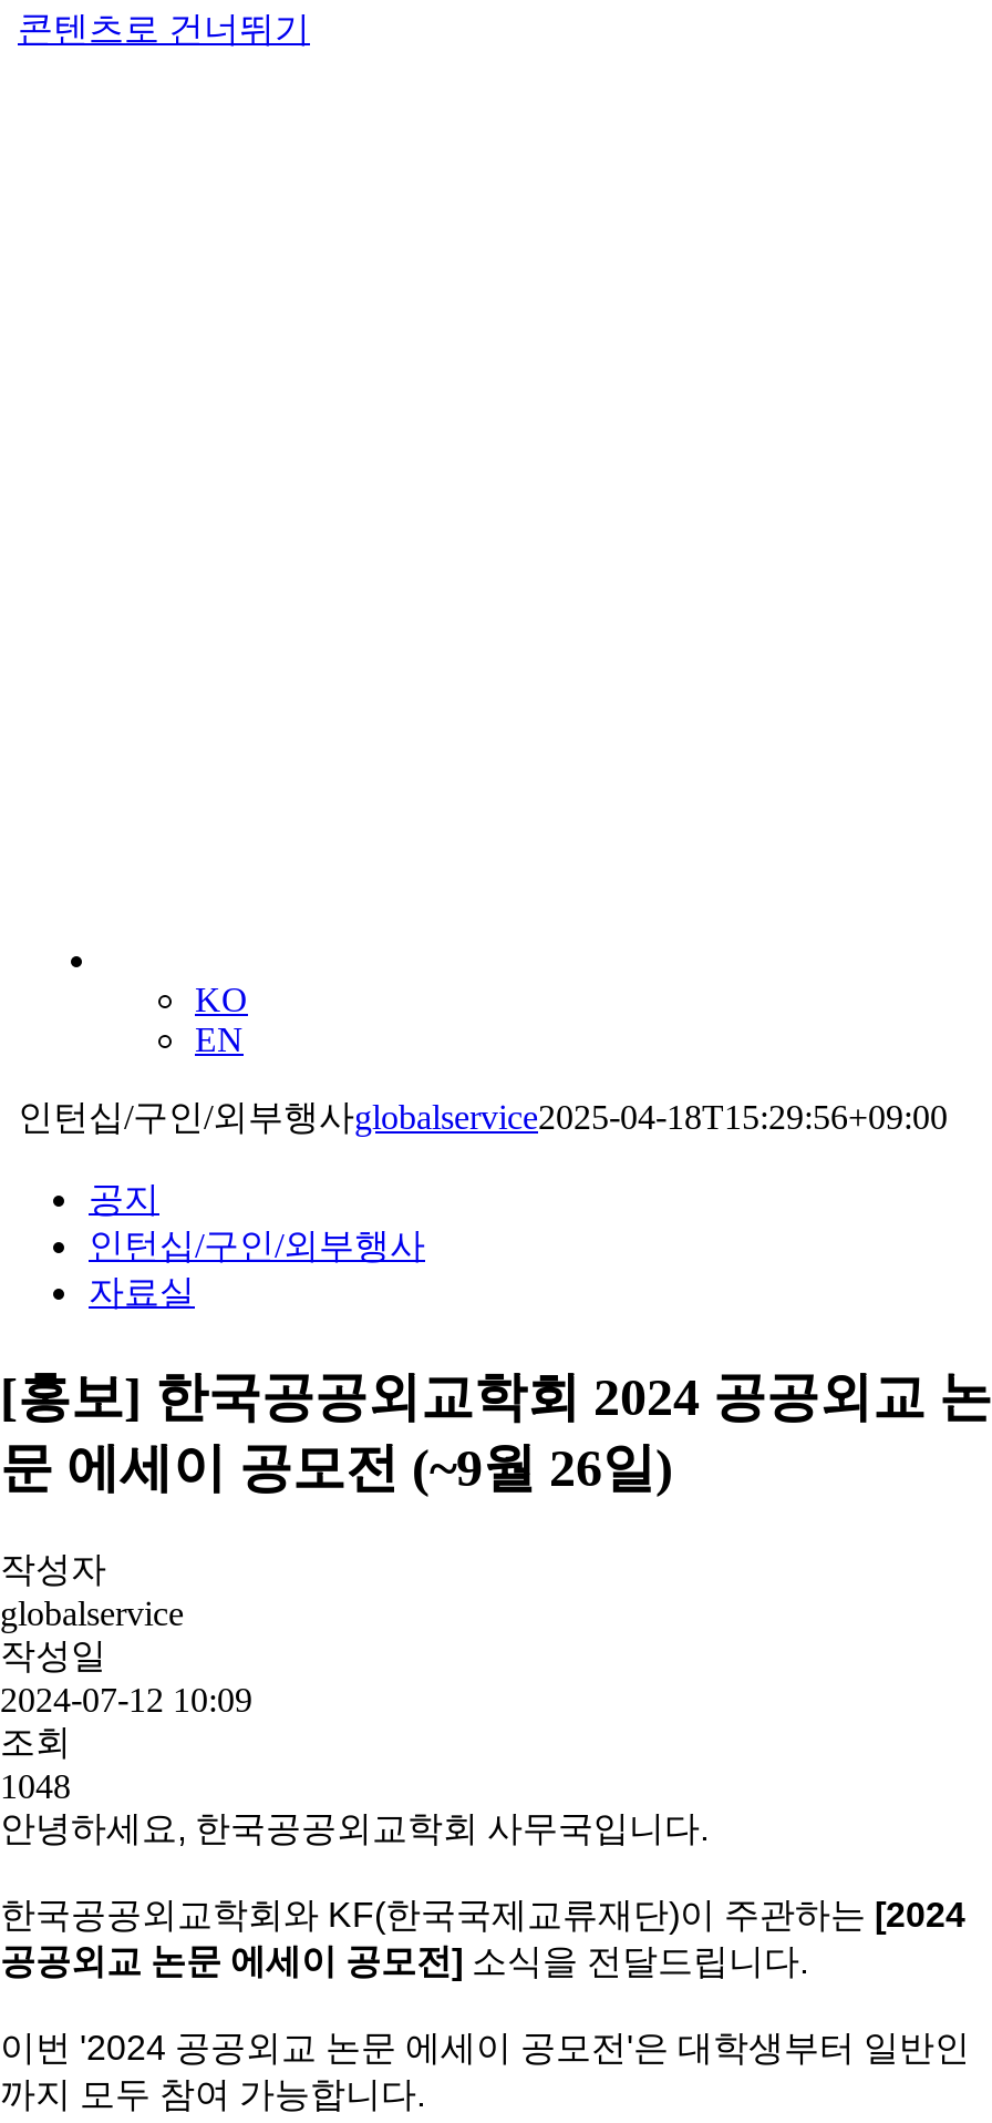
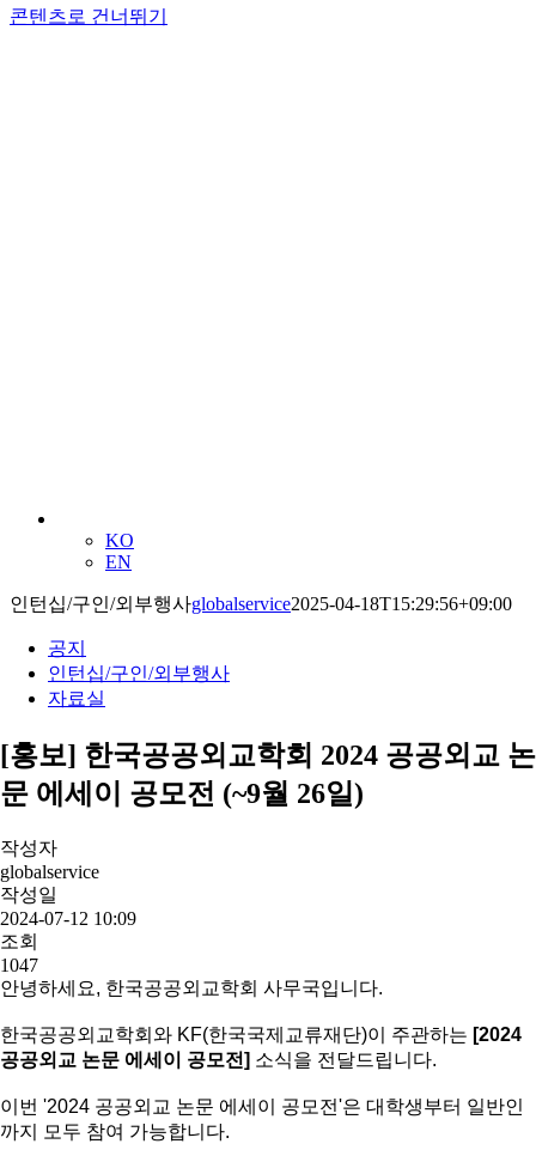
- 1048
+ 1047
